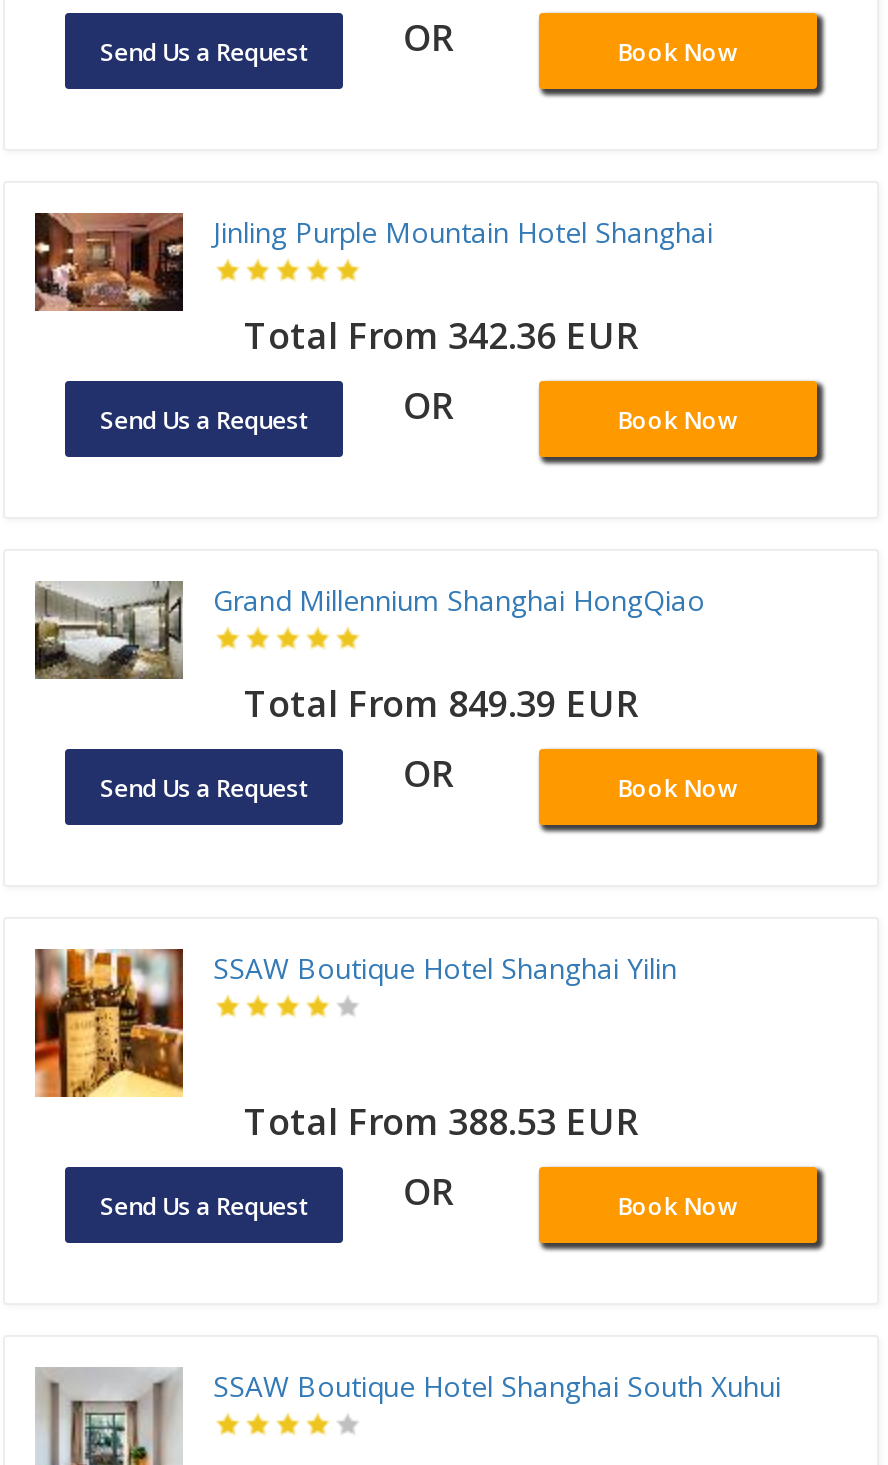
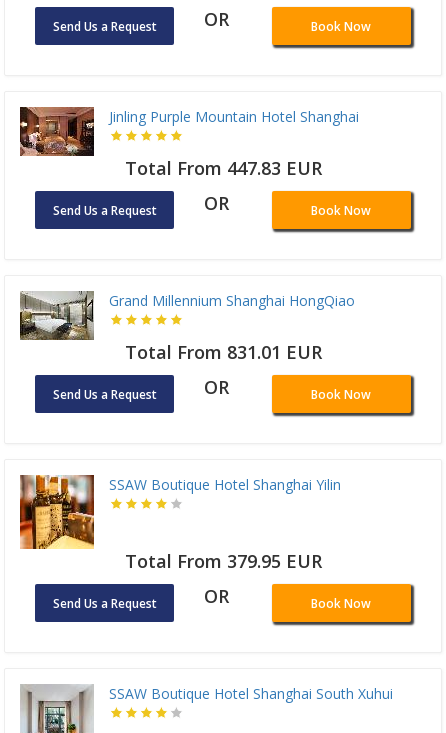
- Total From 342.36 EUR
+ Total From 447.83 EUR

- Total From 849.39 EUR
+ Total From 831.01 EUR

- Total From 388.53 EUR
+ Total From 379.95 EUR
